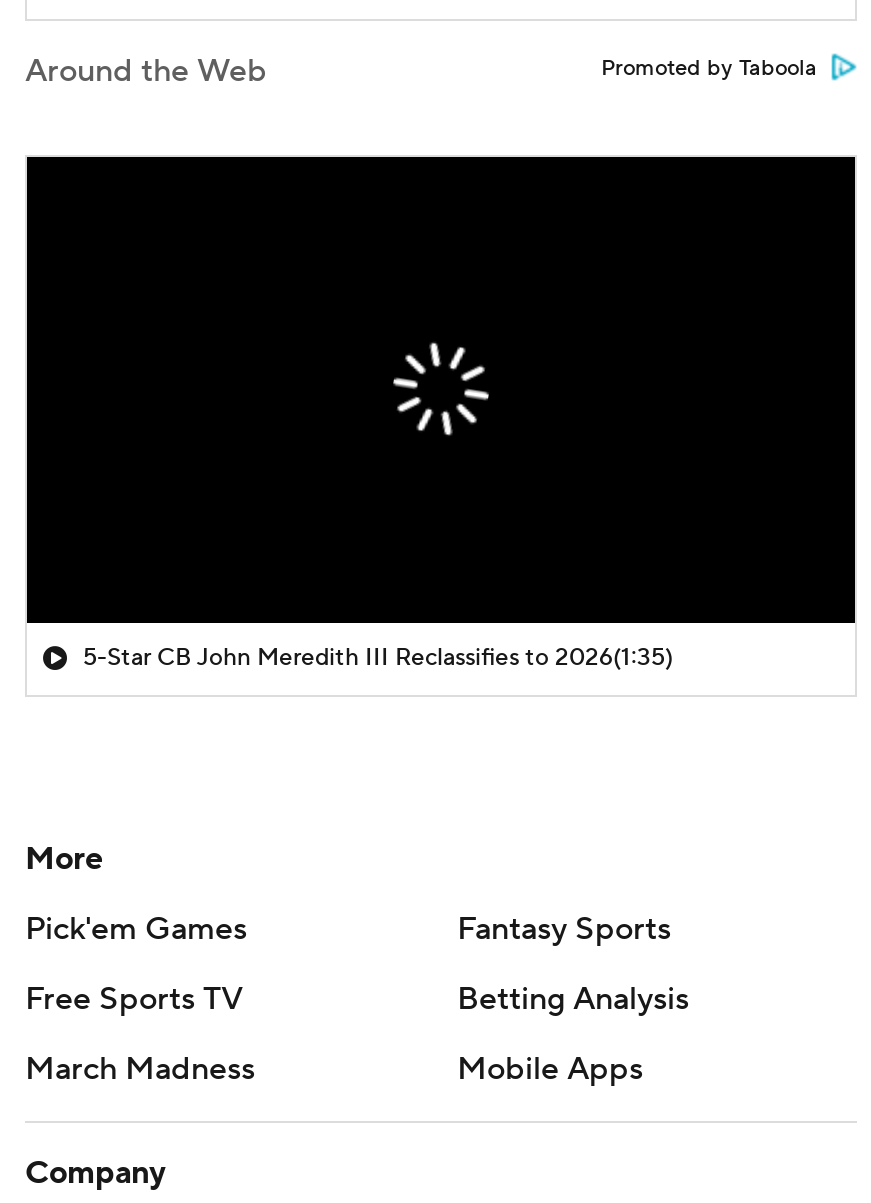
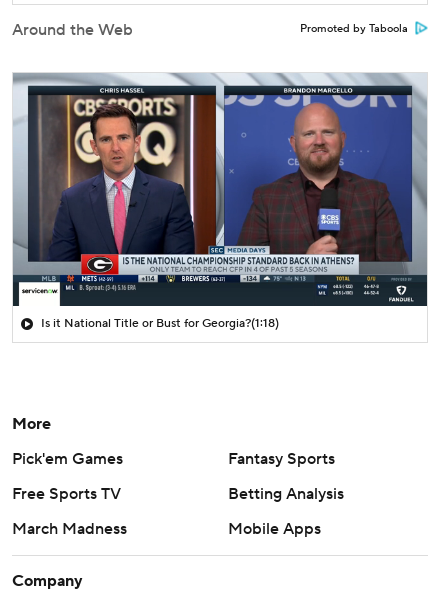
+ [image]

- 5-Star CB John Meredith III Reclassifies to 2026(1:35)
+ Is it National Title or Bust for Georgia?(1:18)
